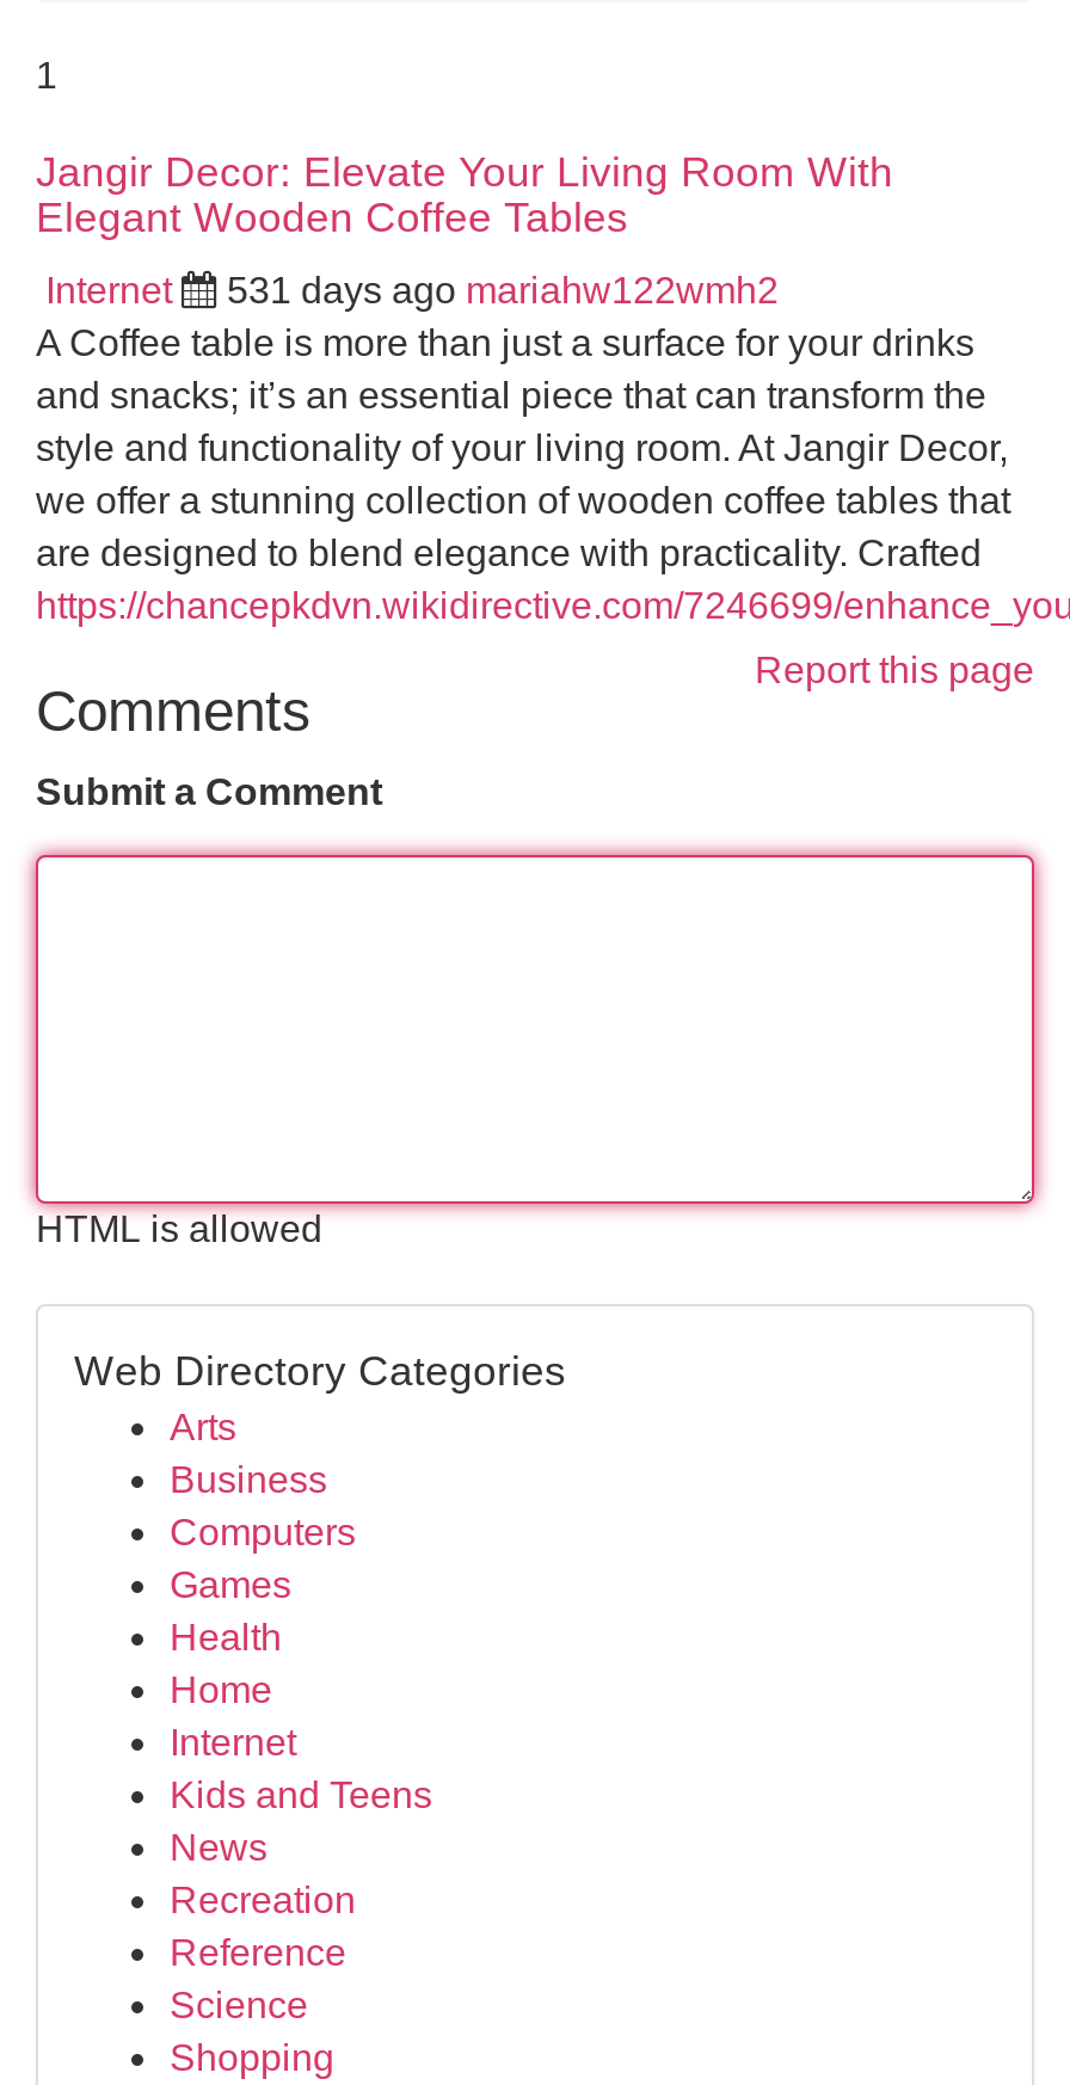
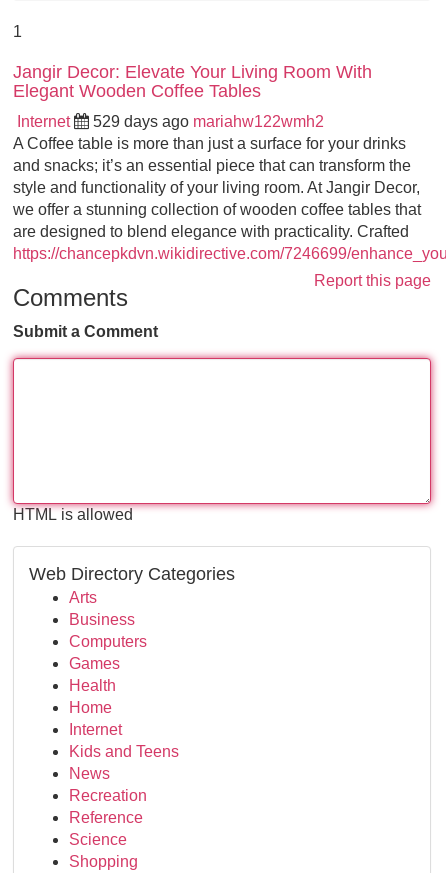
- 531 days ago mariahw122wmh2
+ 529 days ago mariahw122wmh2
